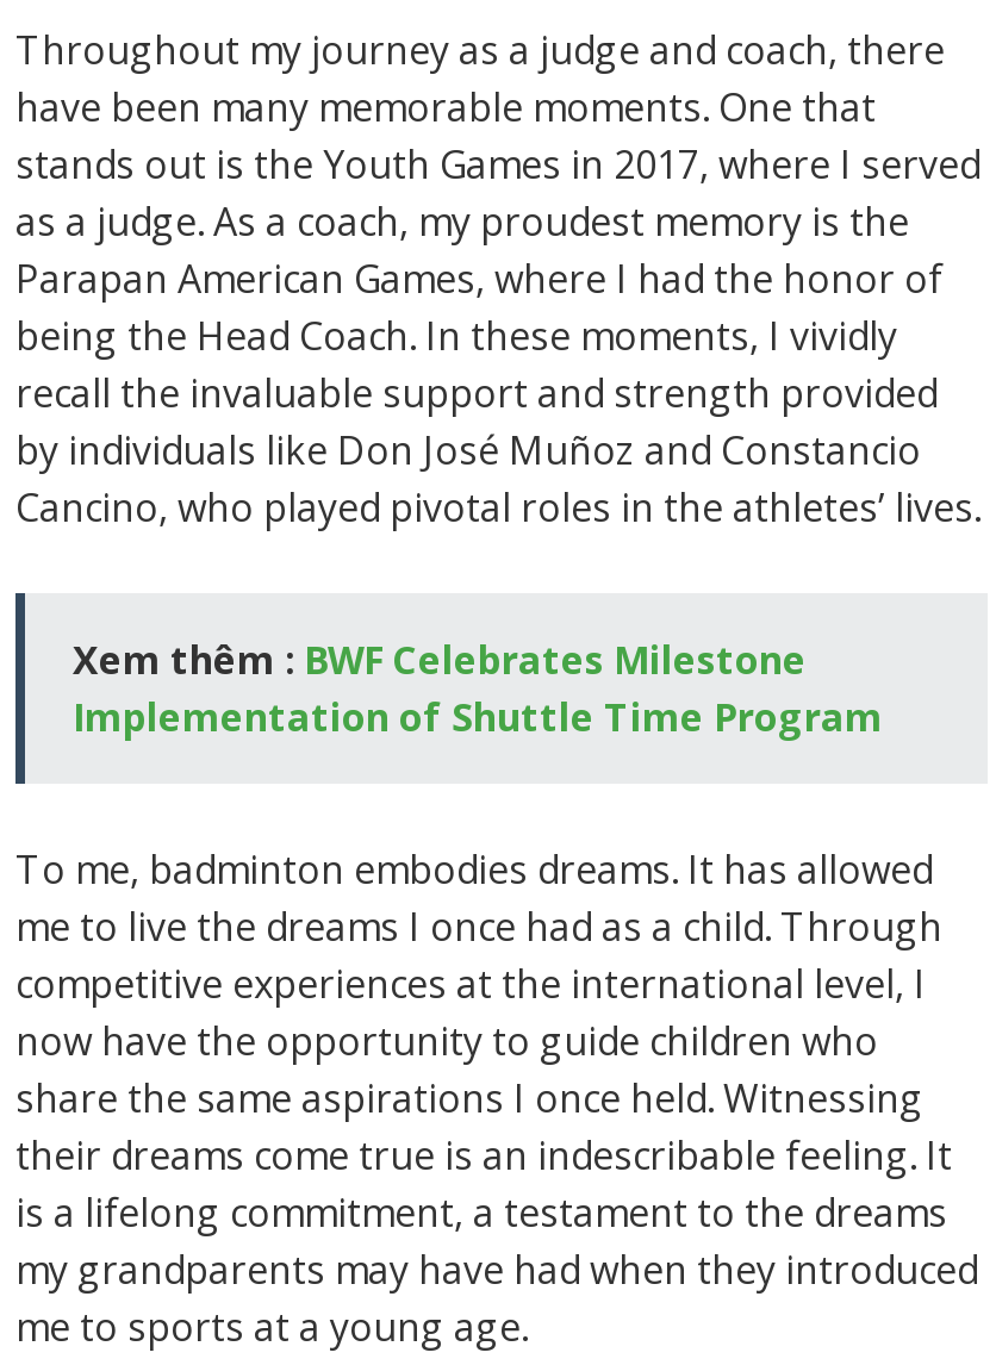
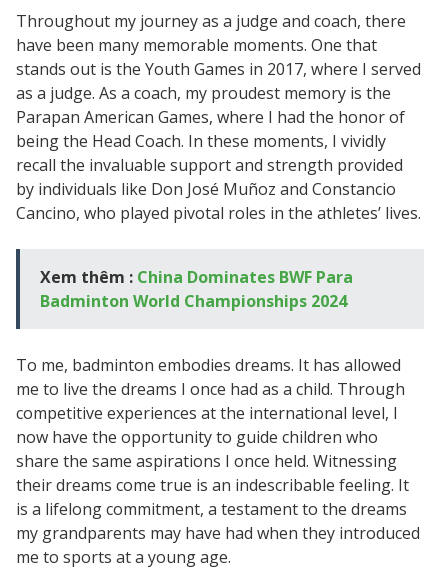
- Xem thêm : BWF Celebrates Milestone
- Implementation of Shuttle Time Program
+ Xem thêm : China Dominates BWF Para
+ Badminton World Championships 2024
